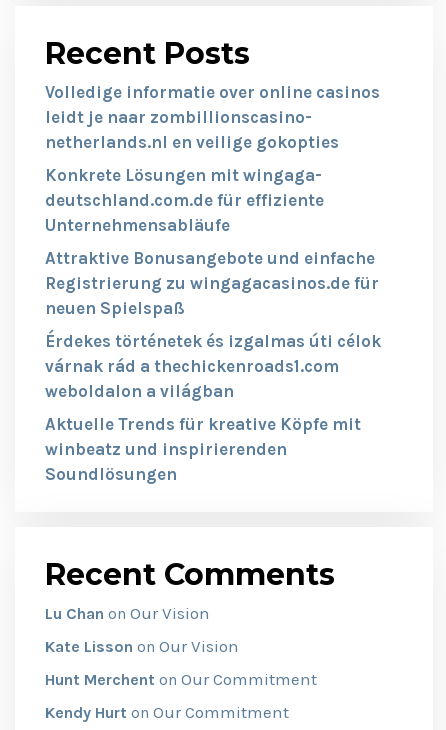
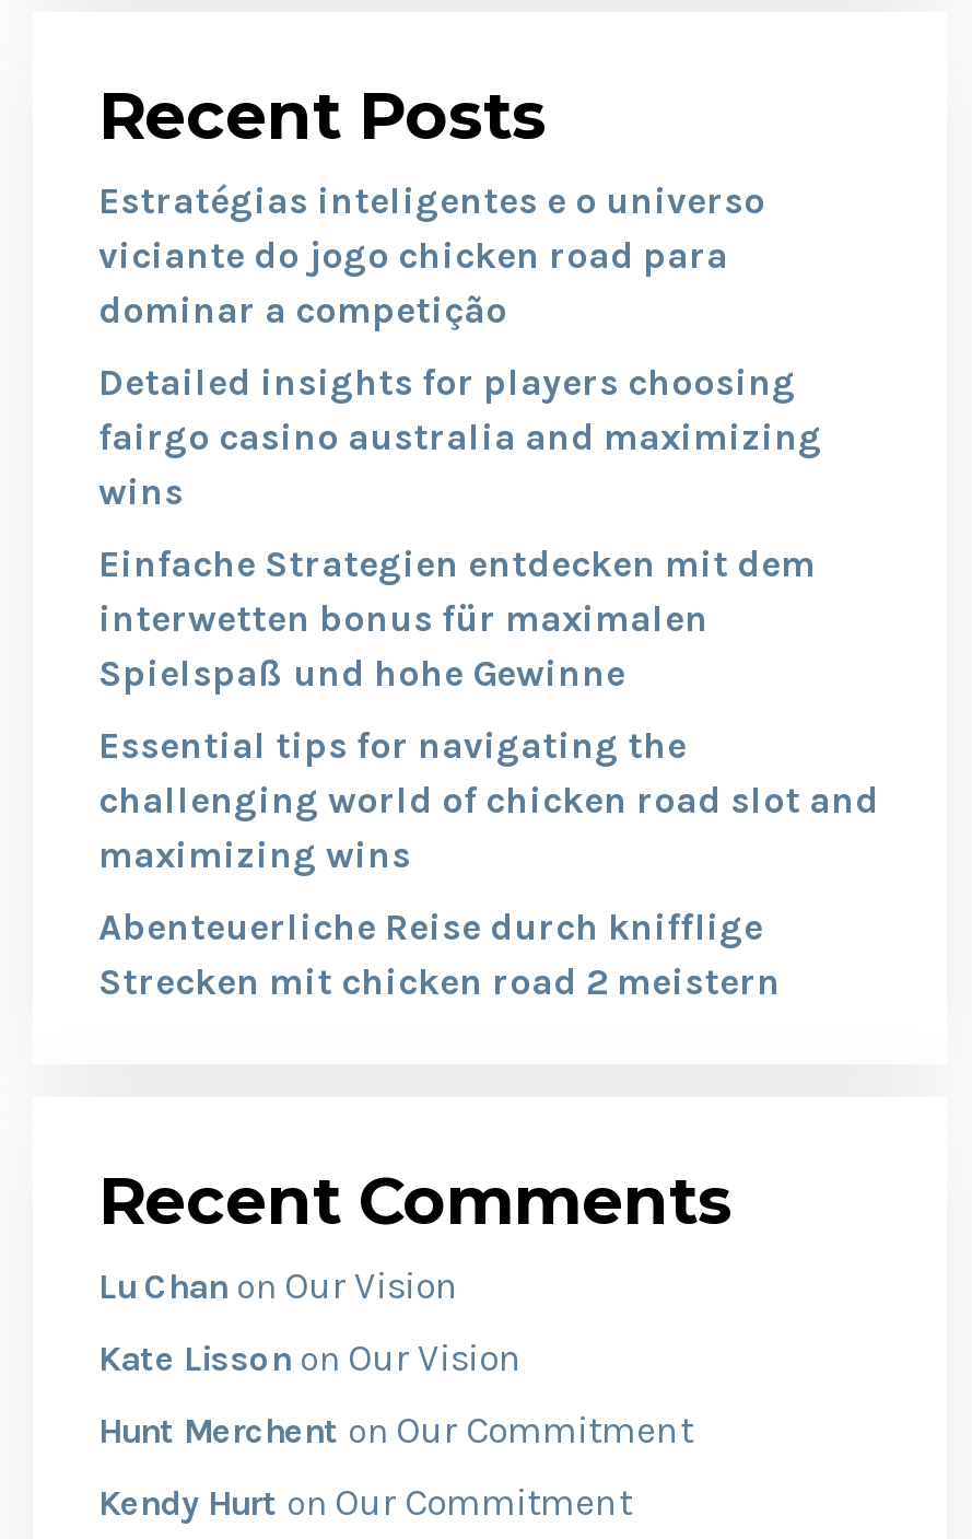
- Volledige informatie over online casinos
- leidt je naar zombillionscasino-
- netherlands.nl en veilige gokopties
+ Estratégias inteligentes e o universo
+ viciante do jogo chicken road para
+ dominar a competição

- Konkrete Lösungen mit wingaga-
- deutschland.com.de für effiziente
- Unternehmensabläufe
+ Detailed insights for players choosing
+ fairgo casino australia and maximizing
+ wins

- Attraktive Bonusangebote und einfache
- Registrierung zu wingagacasinos.de für
- neuen Spielspaß
+ Einfache Strategien entdecken mit dem
+ interwetten bonus für maximalen
+ Spielspaß und hohe Gewinne

- Érdekes történetek és izgalmas úti célok
- várnak rád a thechickenroads1.com
- weboldalon a világban
+ Essential tips for navigating the
+ challenging world of chicken road slot and
+ maximizing wins

- Aktuelle Trends für kreative Köpfe mit
- winbeatz und inspirierenden
- Soundlösungen
+ Abenteuerliche Reise durch knifflige
+ Strecken mit chicken road 2 meistern
